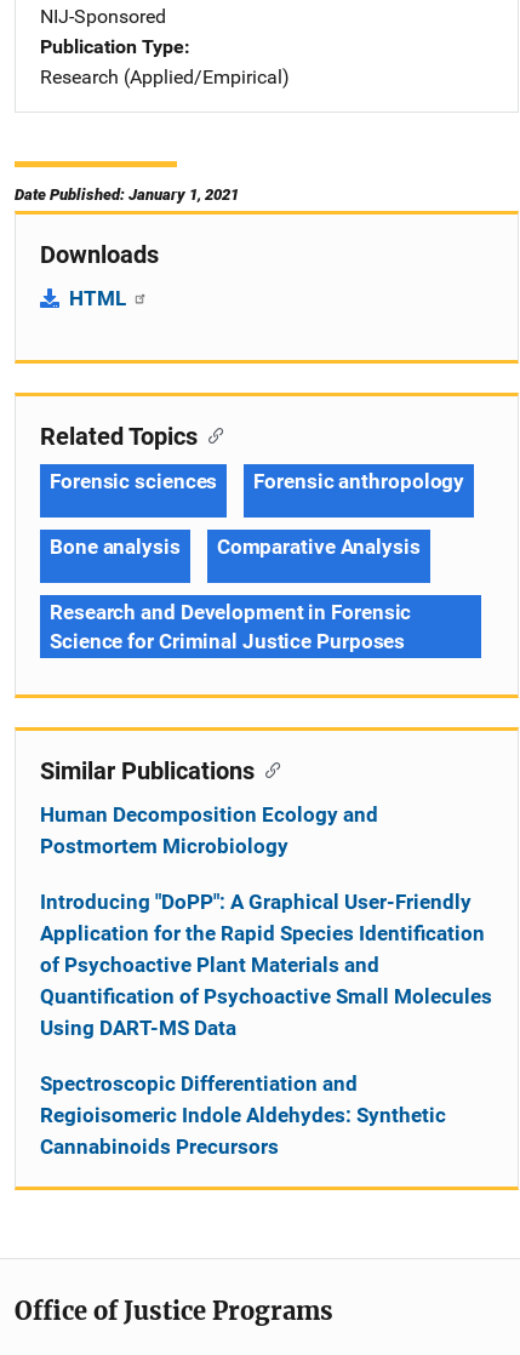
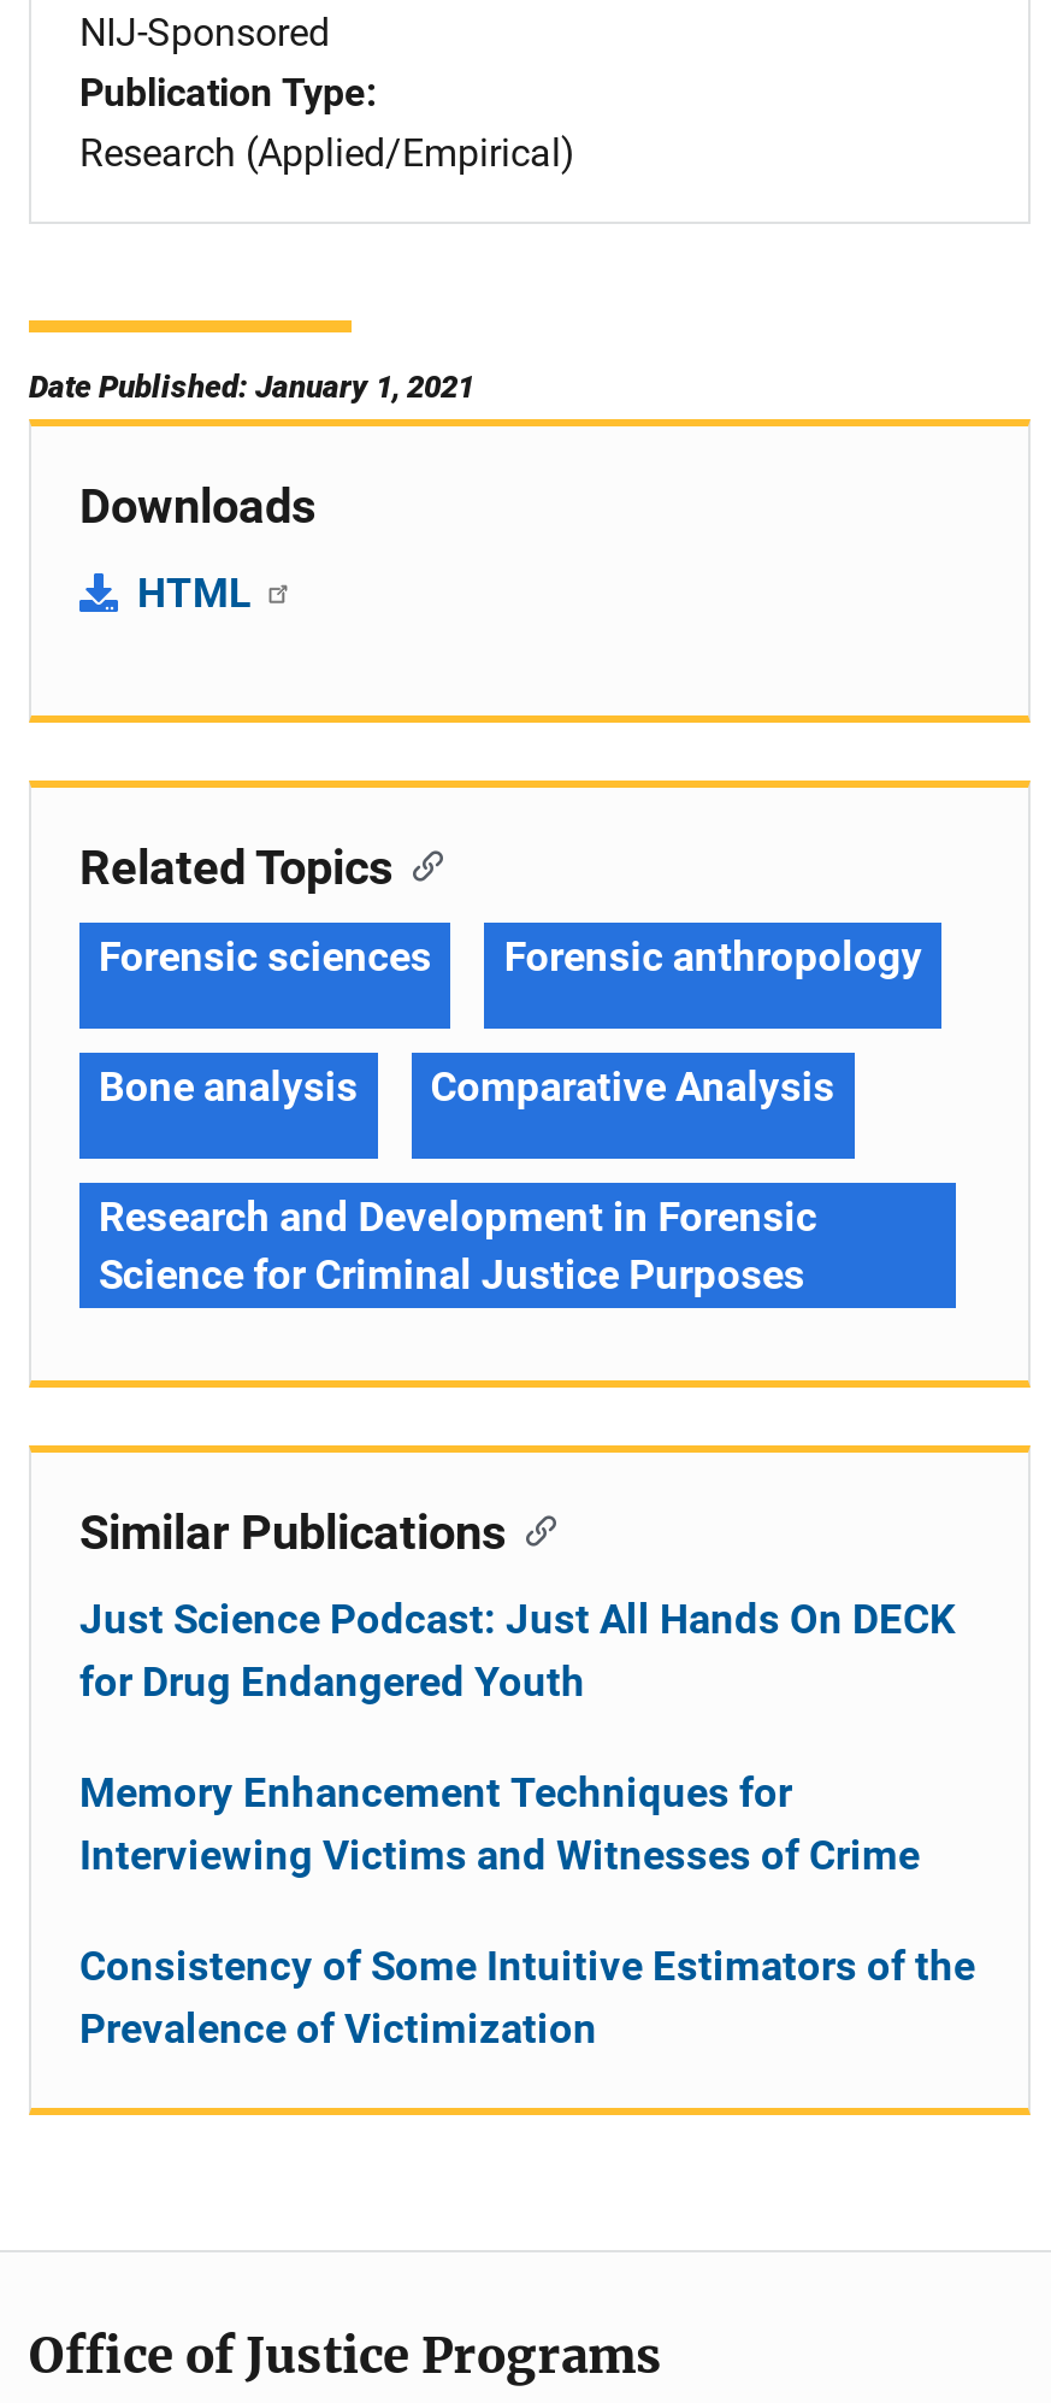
- Human Decomposition Ecology and
- Postmortem Microbiology
+ Just Science Podcast: Just All Hands On DECK
+ for Drug Endangered Youth

- Introducing "DoPP": A Graphical User-Friendly
- Application for the Rapid Species Identification
- of Psychoactive Plant Materials and
- Quantification of Psychoactive Small Molecules
- Using DART-MS Data
+ Memory Enhancement Techniques for
+ Interviewing Victims and Witnesses of Crime

- Spectroscopic Differentiation and
- Regioisomeric Indole Aldehydes: Synthetic
- Cannabinoids Precursors
+ Consistency of Some Intuitive Estimators of the
+ Prevalence of Victimization
